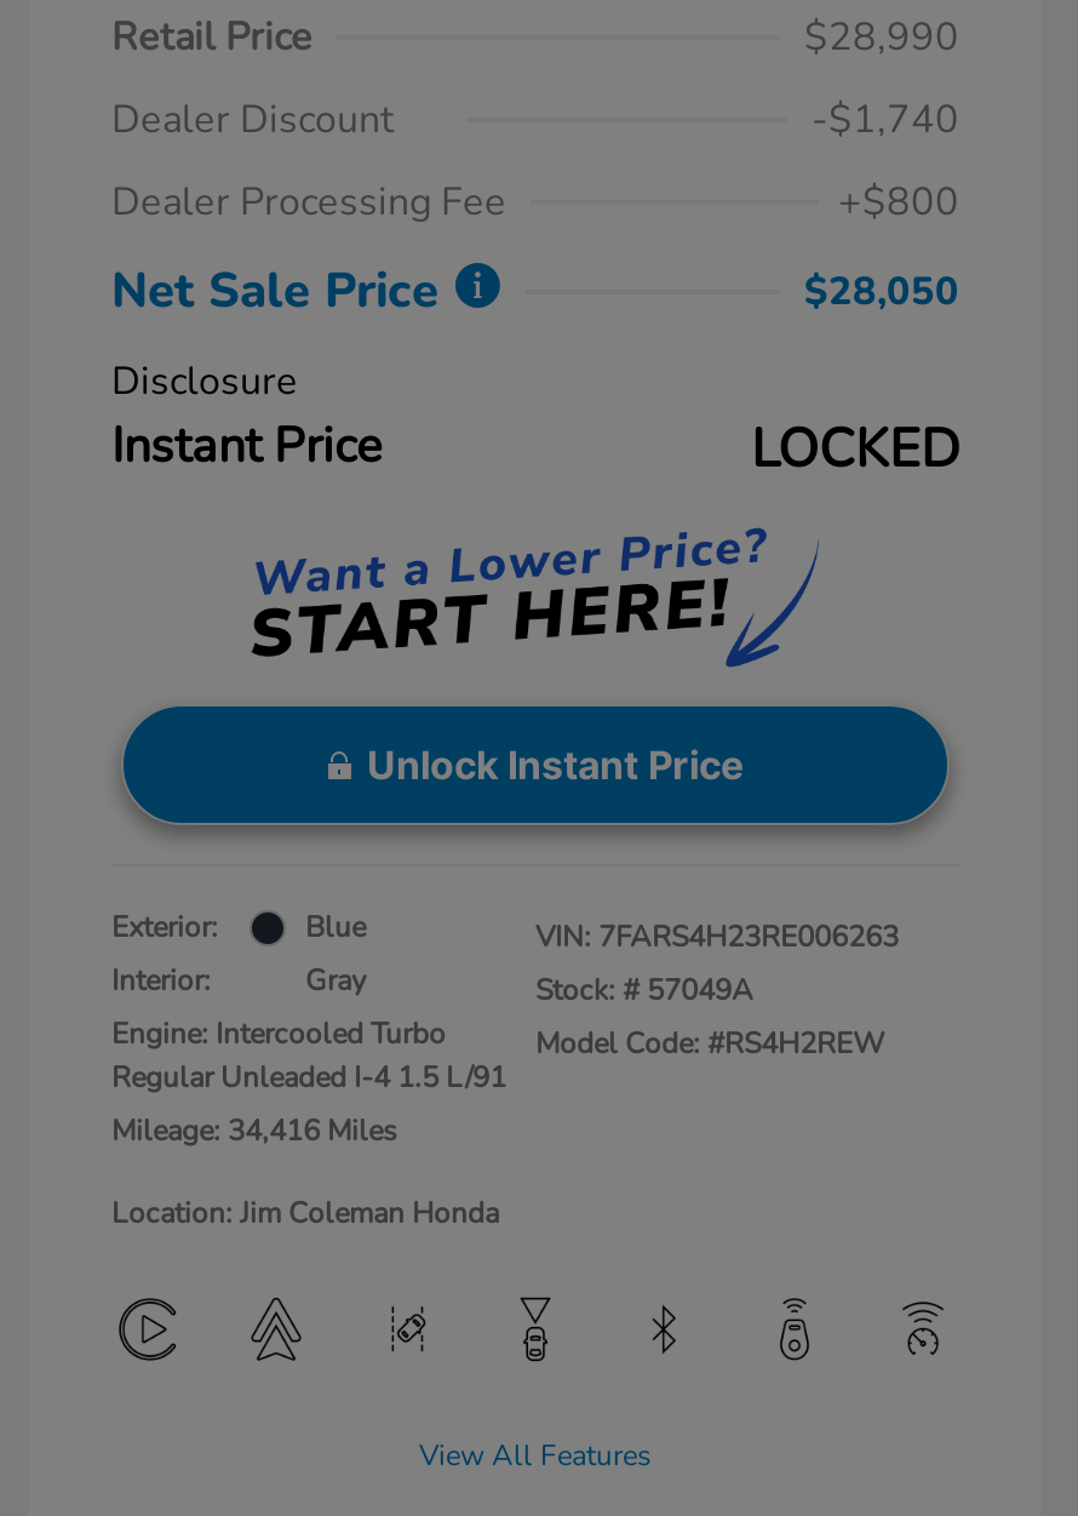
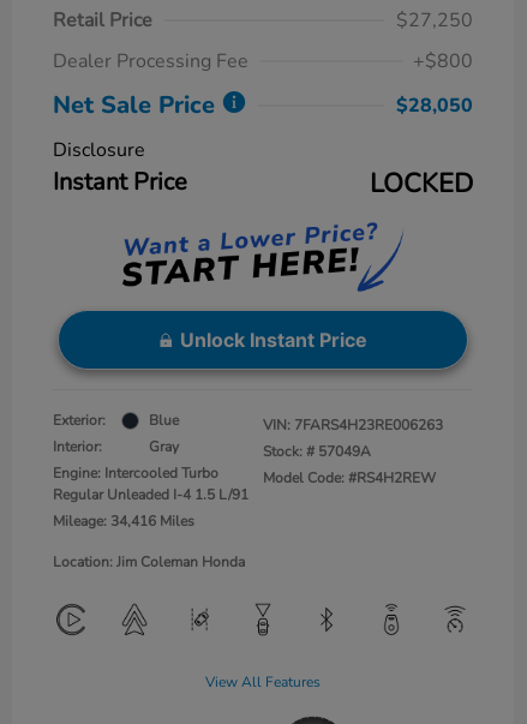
- $28,990
- Dealer Discount
- -$1,740
+ $27,250
